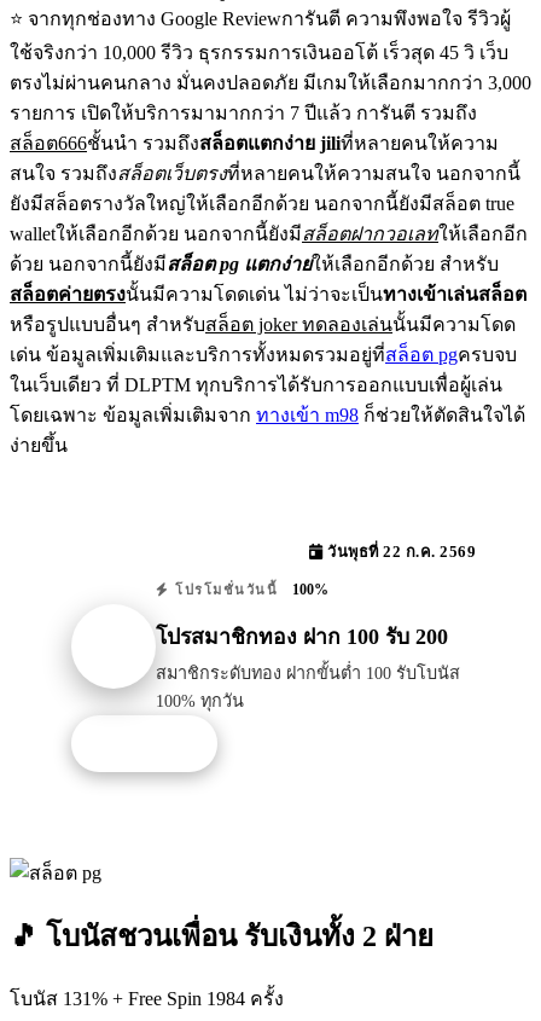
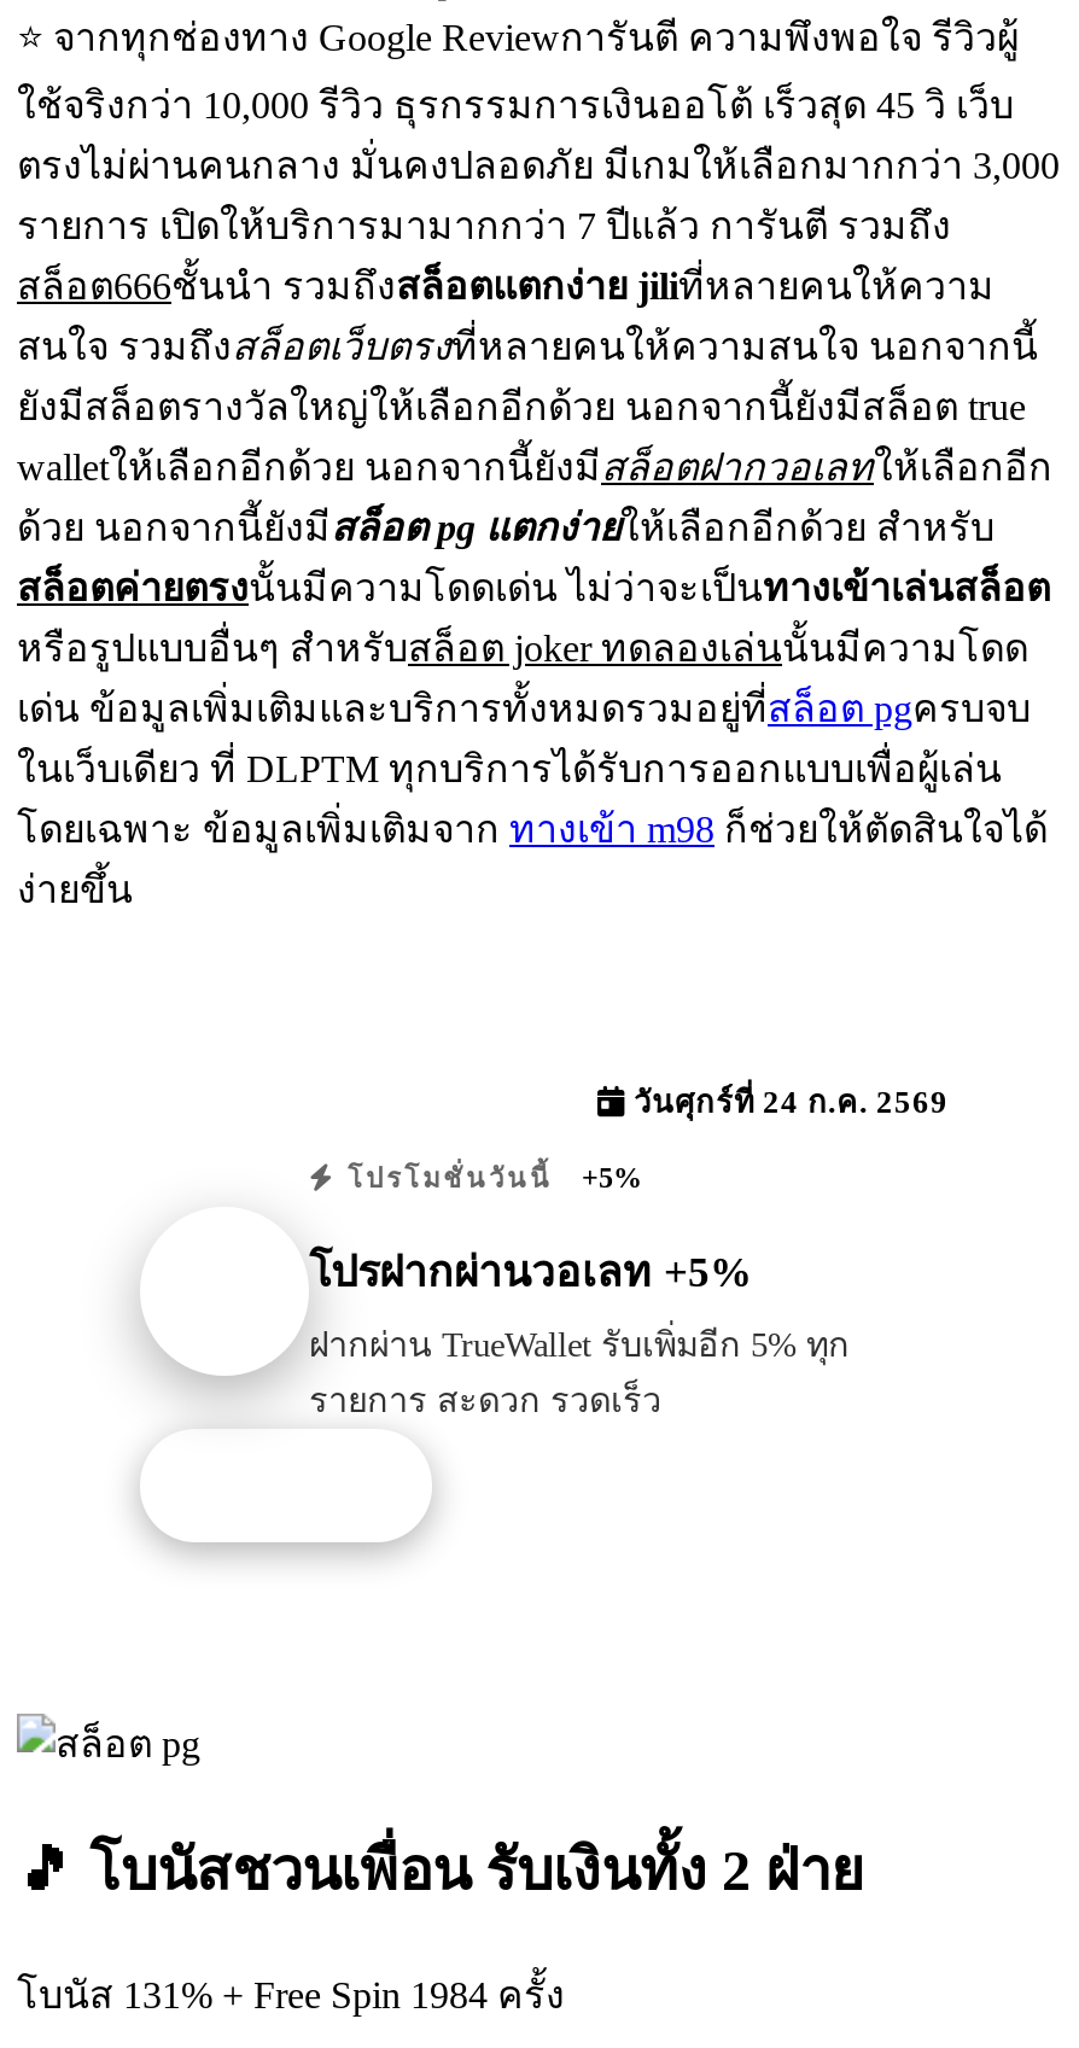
- วันพุธที่ 22 ก.ค. 2569
+ วันศุกร์ที่ 24 ก.ค. 2569

- โปรโมชั่นวันนี้ 100%
+ โปรโมชั่นวันนี้ +5%

- โปรสมาชิกทอง ฝาก 100 รับ 200
+ โปรฝากผ่านวอเลท +5%

- สมาชิกระดับทอง ฝากขั้นต่ำ 100 รับโบนัส
- 100% ทุกวัน
+ ฝากผ่าน TrueWallet รับเพิ่มอีก 5% ทุก
+ รายการ สะดวก รวดเร็ว
